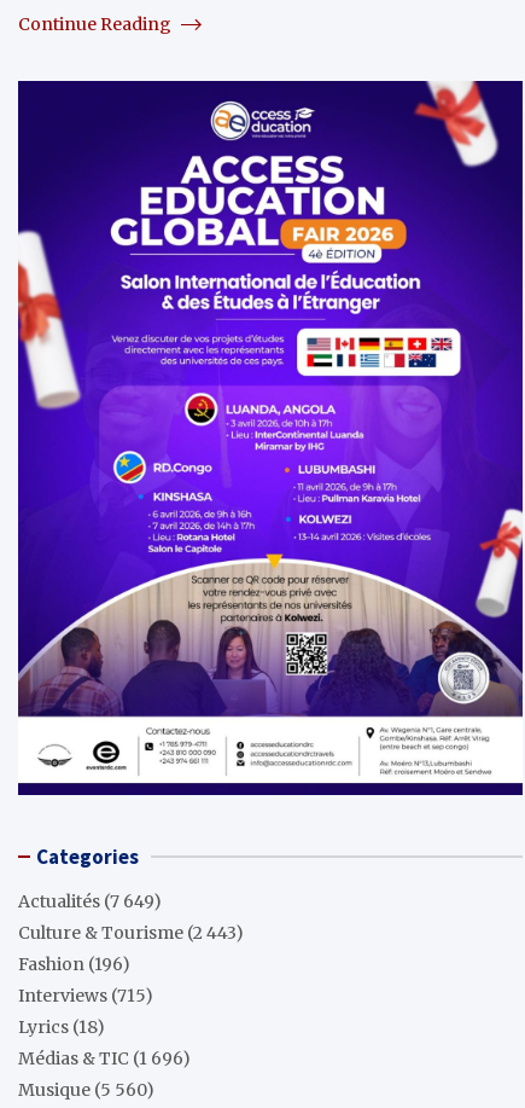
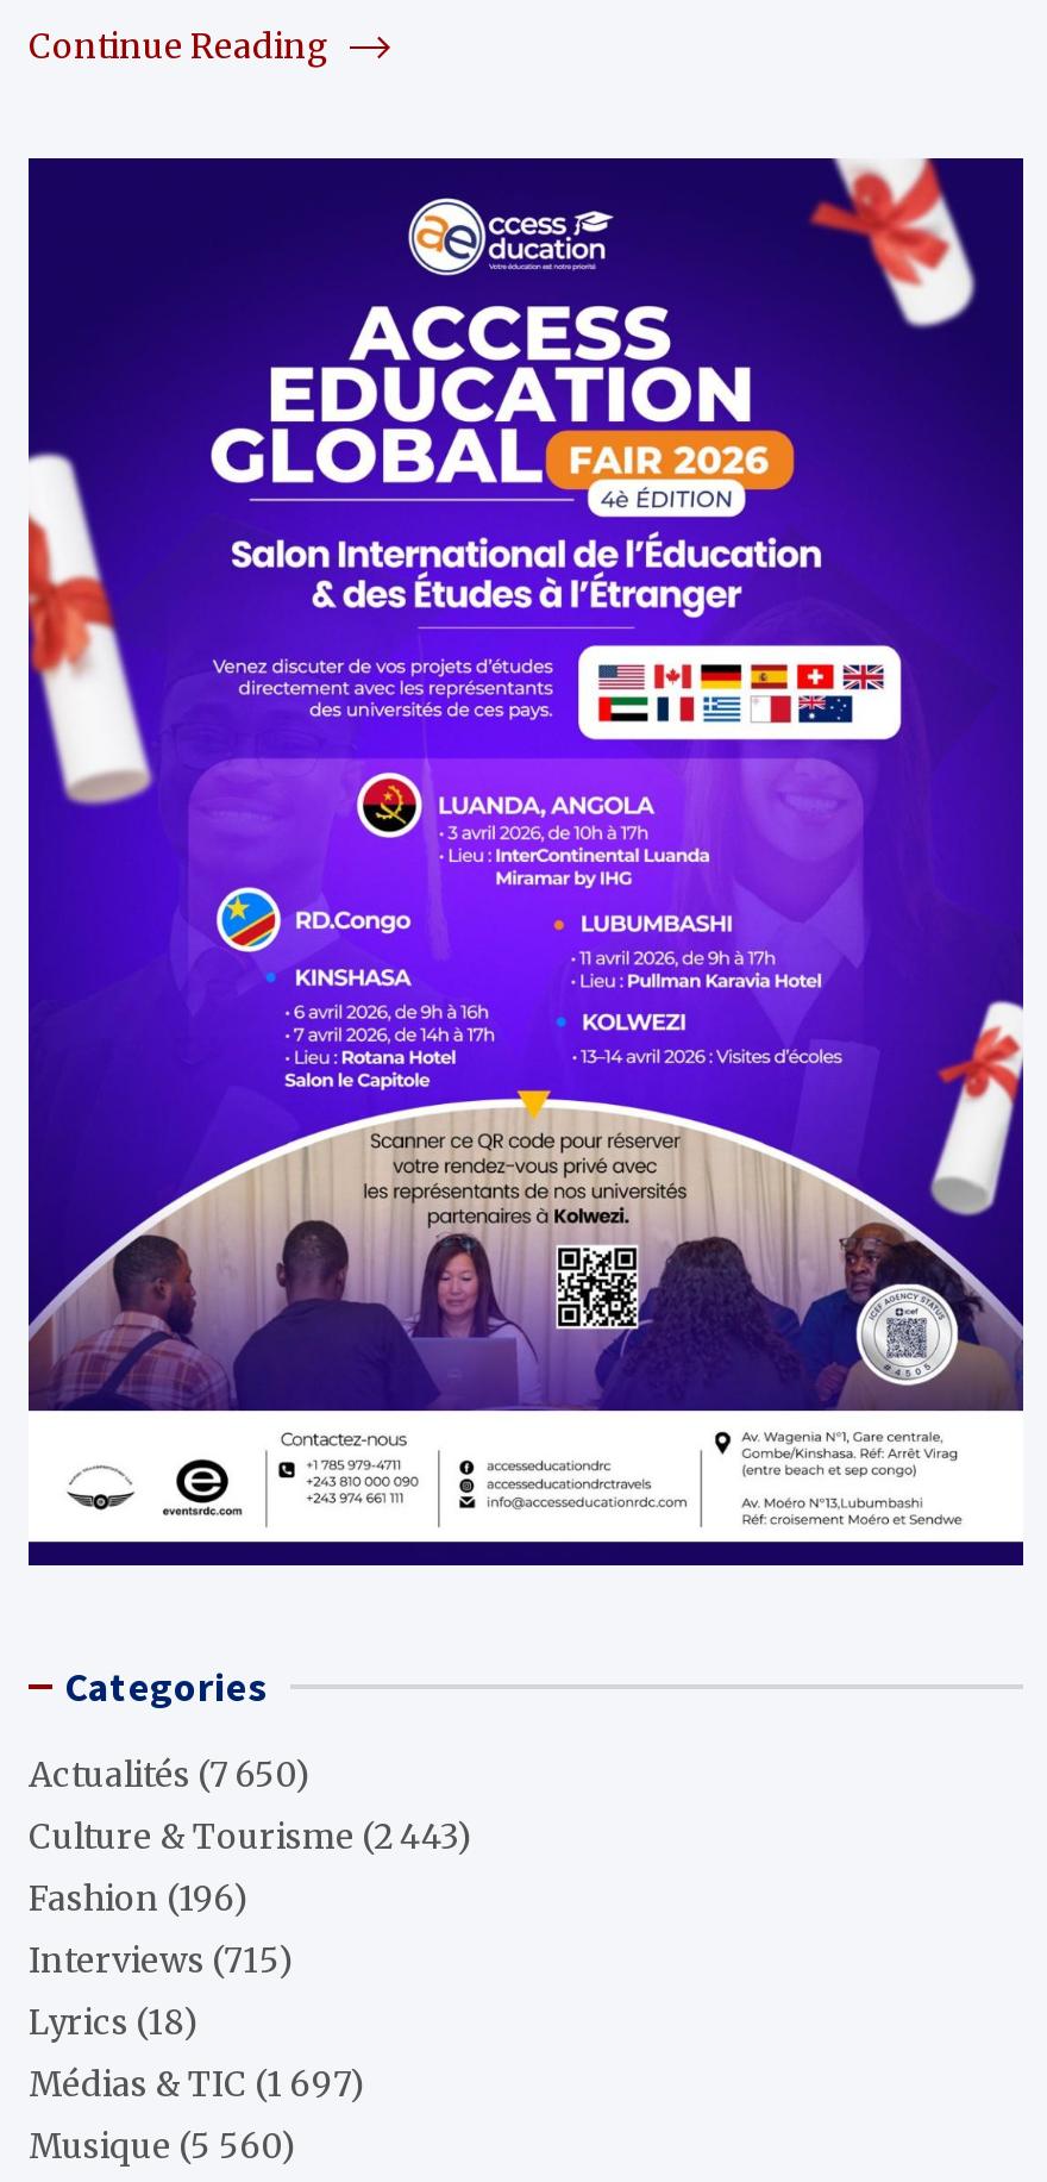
- Actualités (7 649)
+ Actualités (7 650)

- Médias & TIC (1 696)
+ Médias & TIC (1 697)
